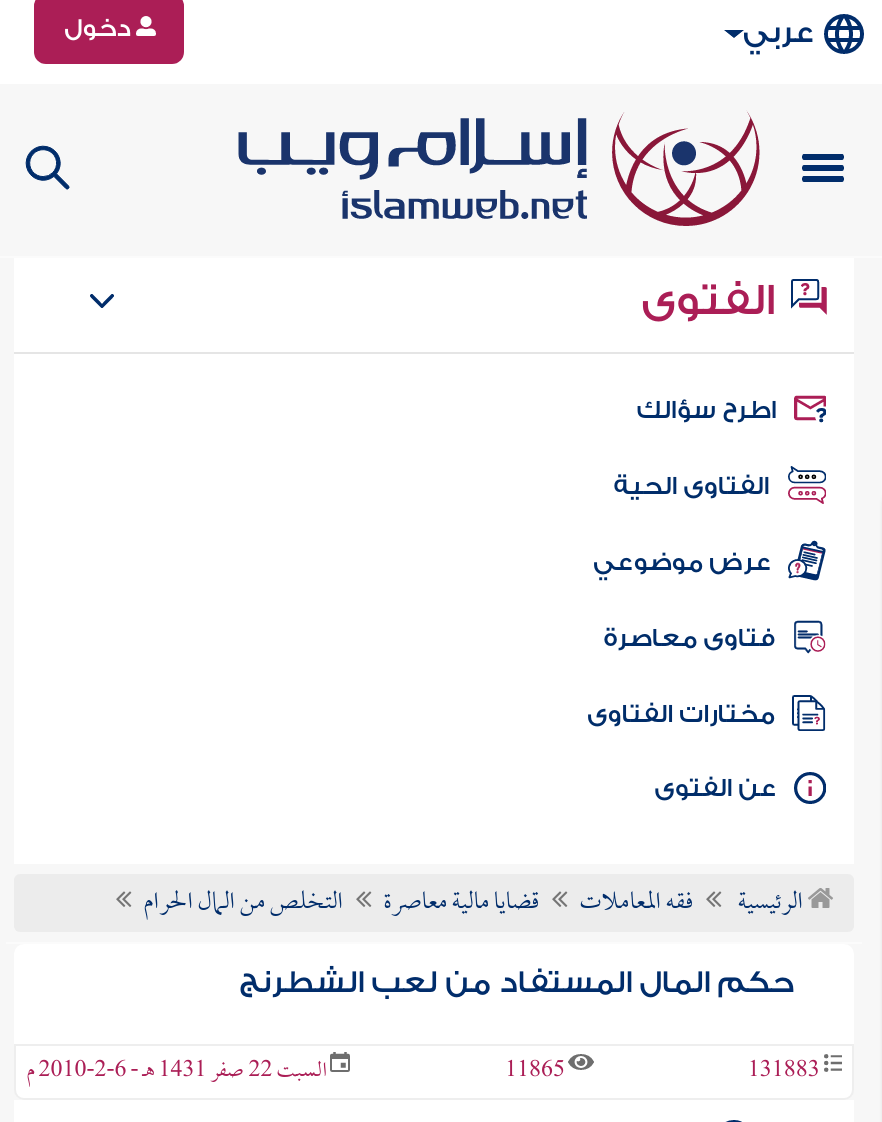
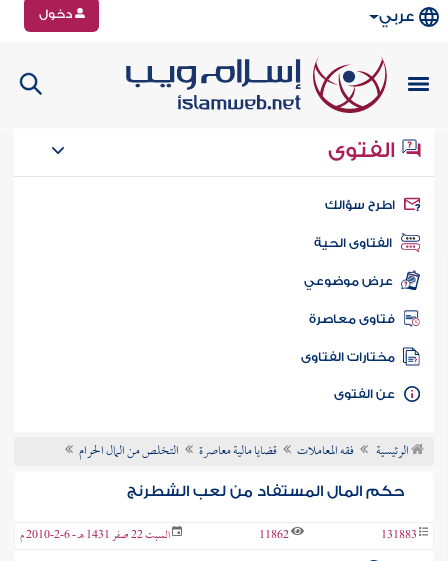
- 11865
+ 11862
